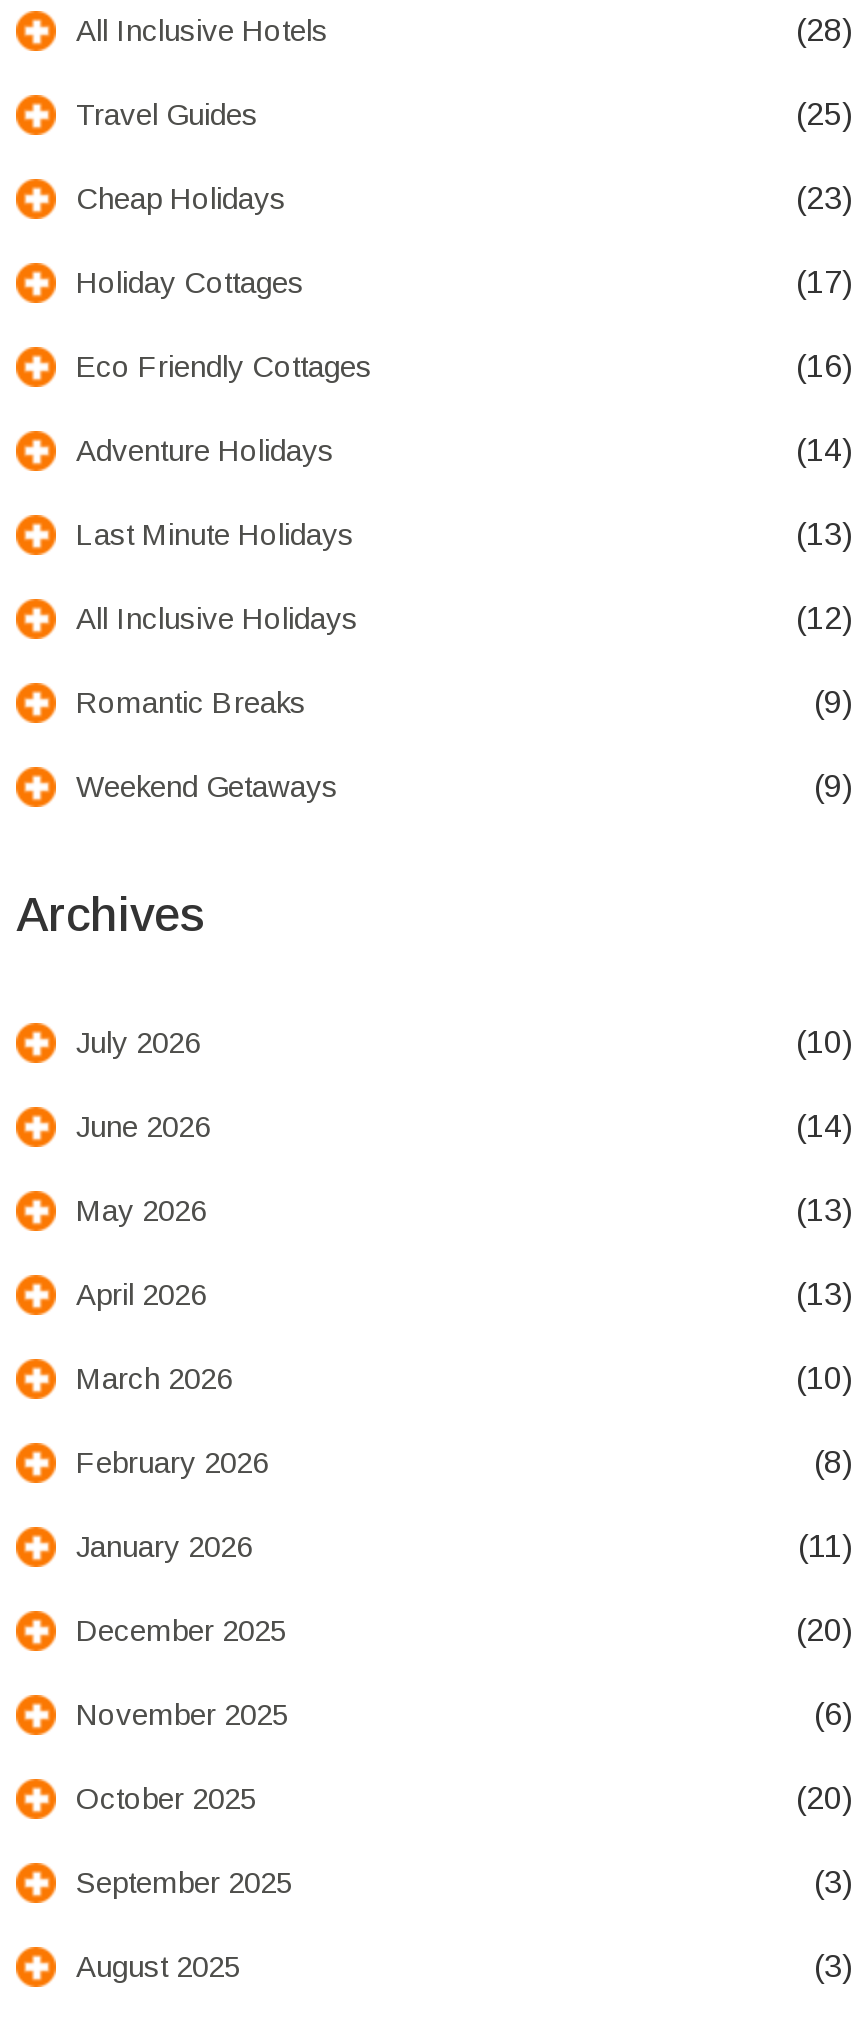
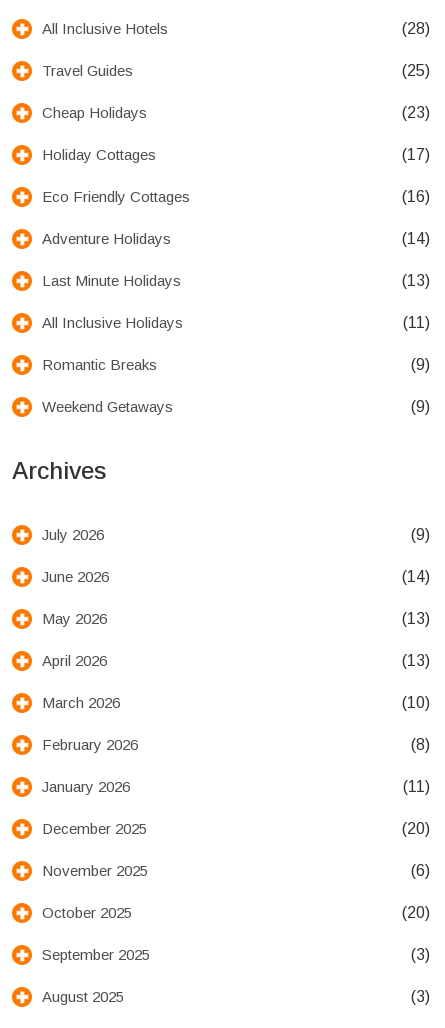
- (12)
+ (11)

- (10)
+ (9)
